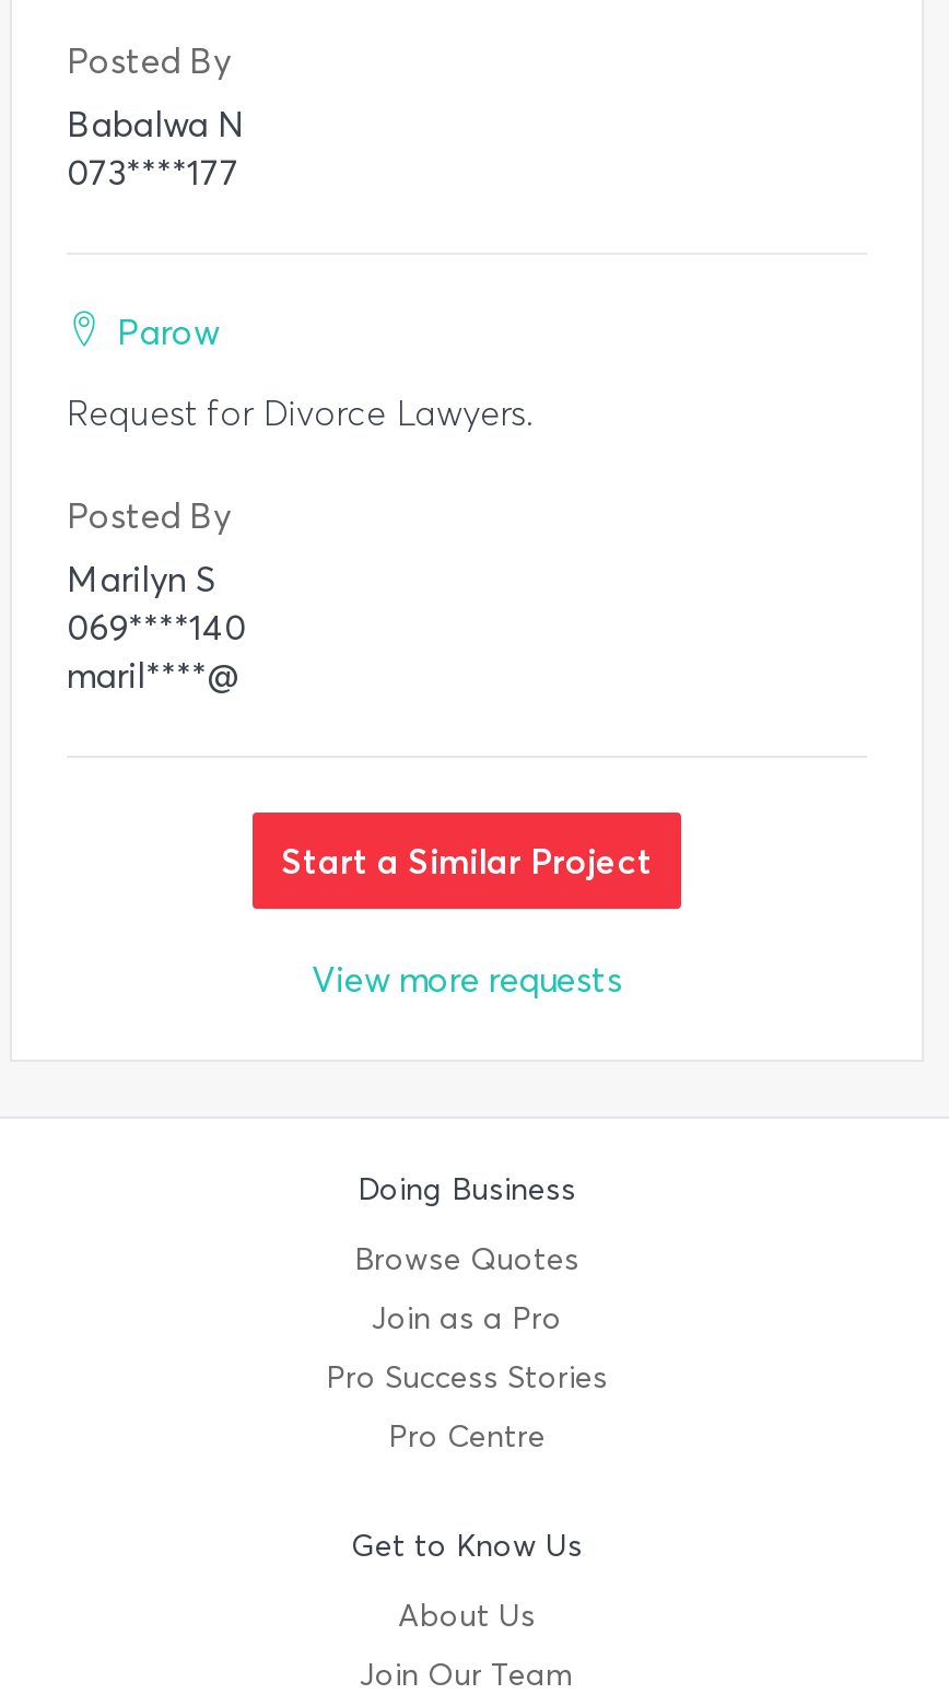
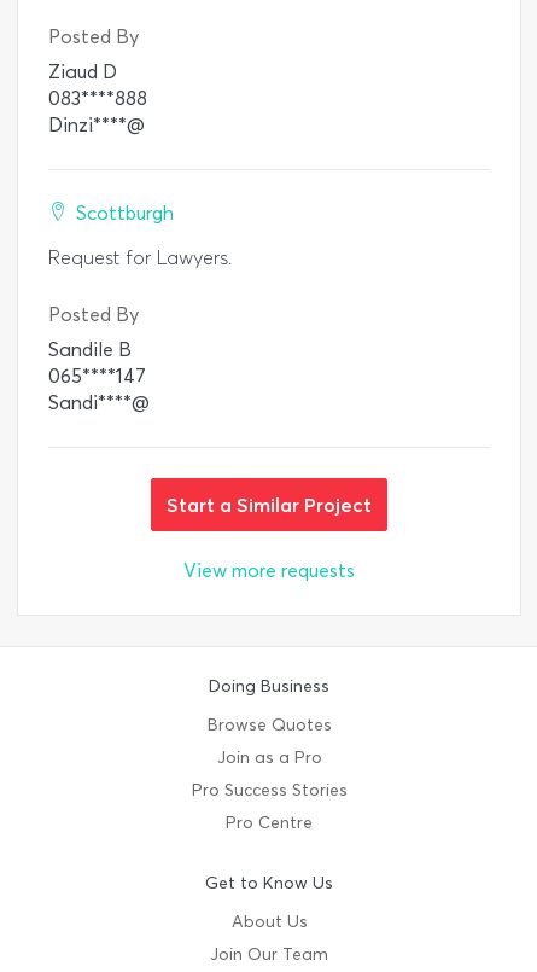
- Babalwa N
- 073****177
+ Ziaud D
+ 083****888
+ Dinzi****@

- Parow
+ Scottburgh

- Request for Divorce Lawyers.
+ Request for Lawyers.

- Marilyn S
- 069****140
- maril****@
+ Sandile B
+ 065****147
+ Sandi****@
